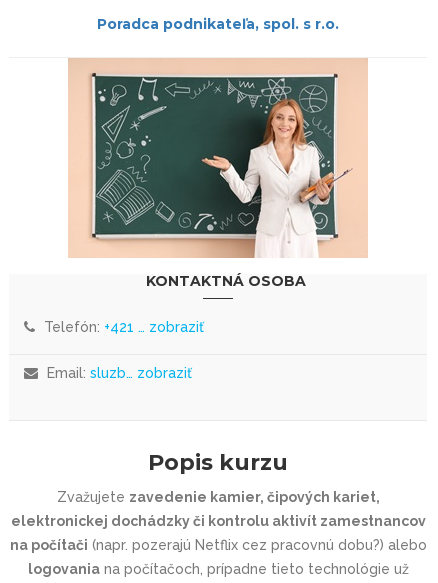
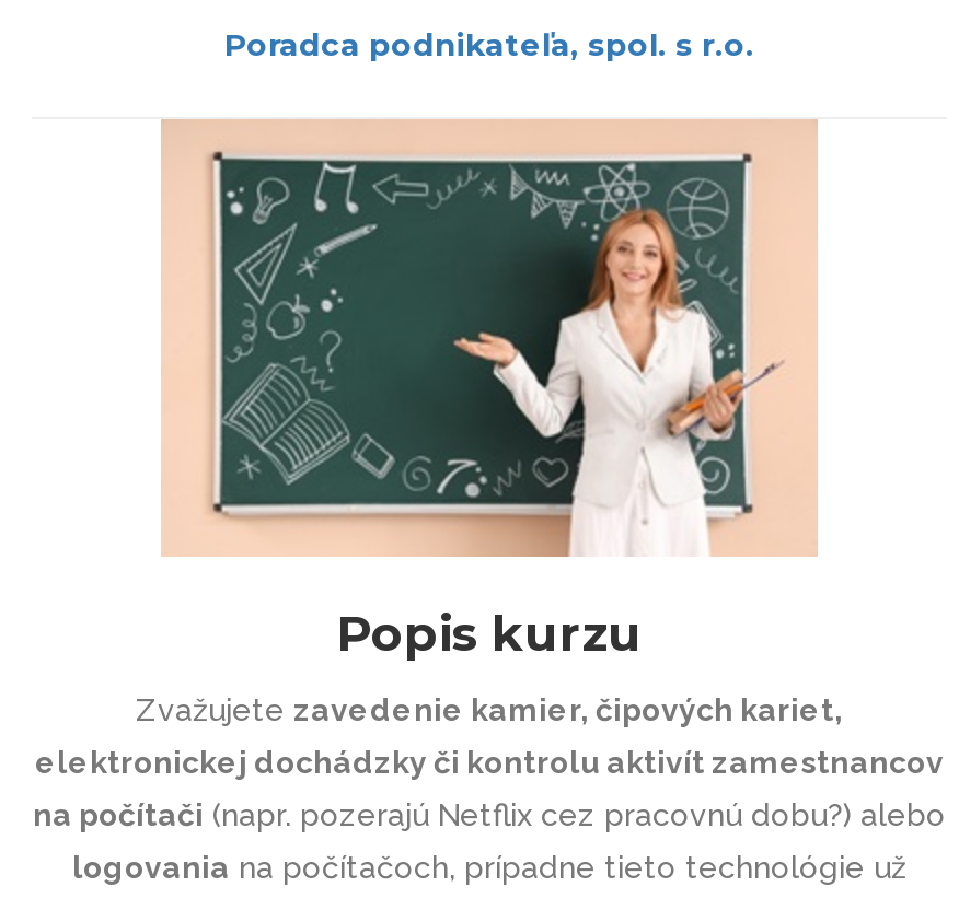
- KONTAKTNÁ OSOBA
- Telefón: +421 … zobraziť
- Email: sluzb… zobraziť
